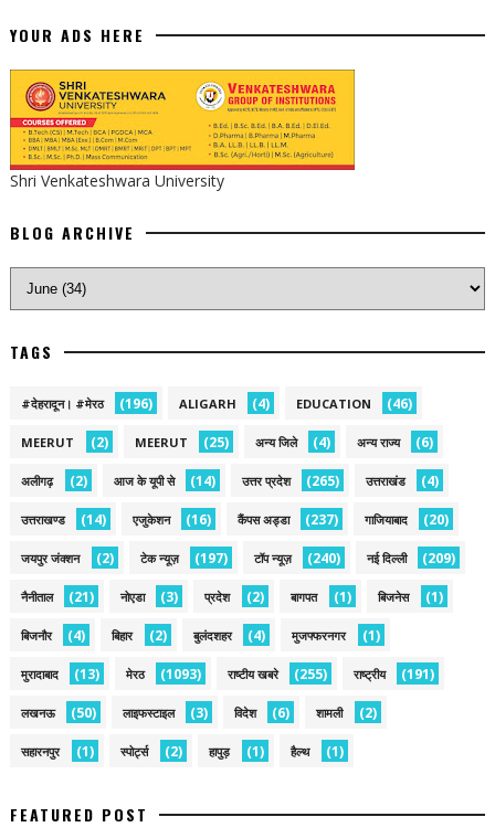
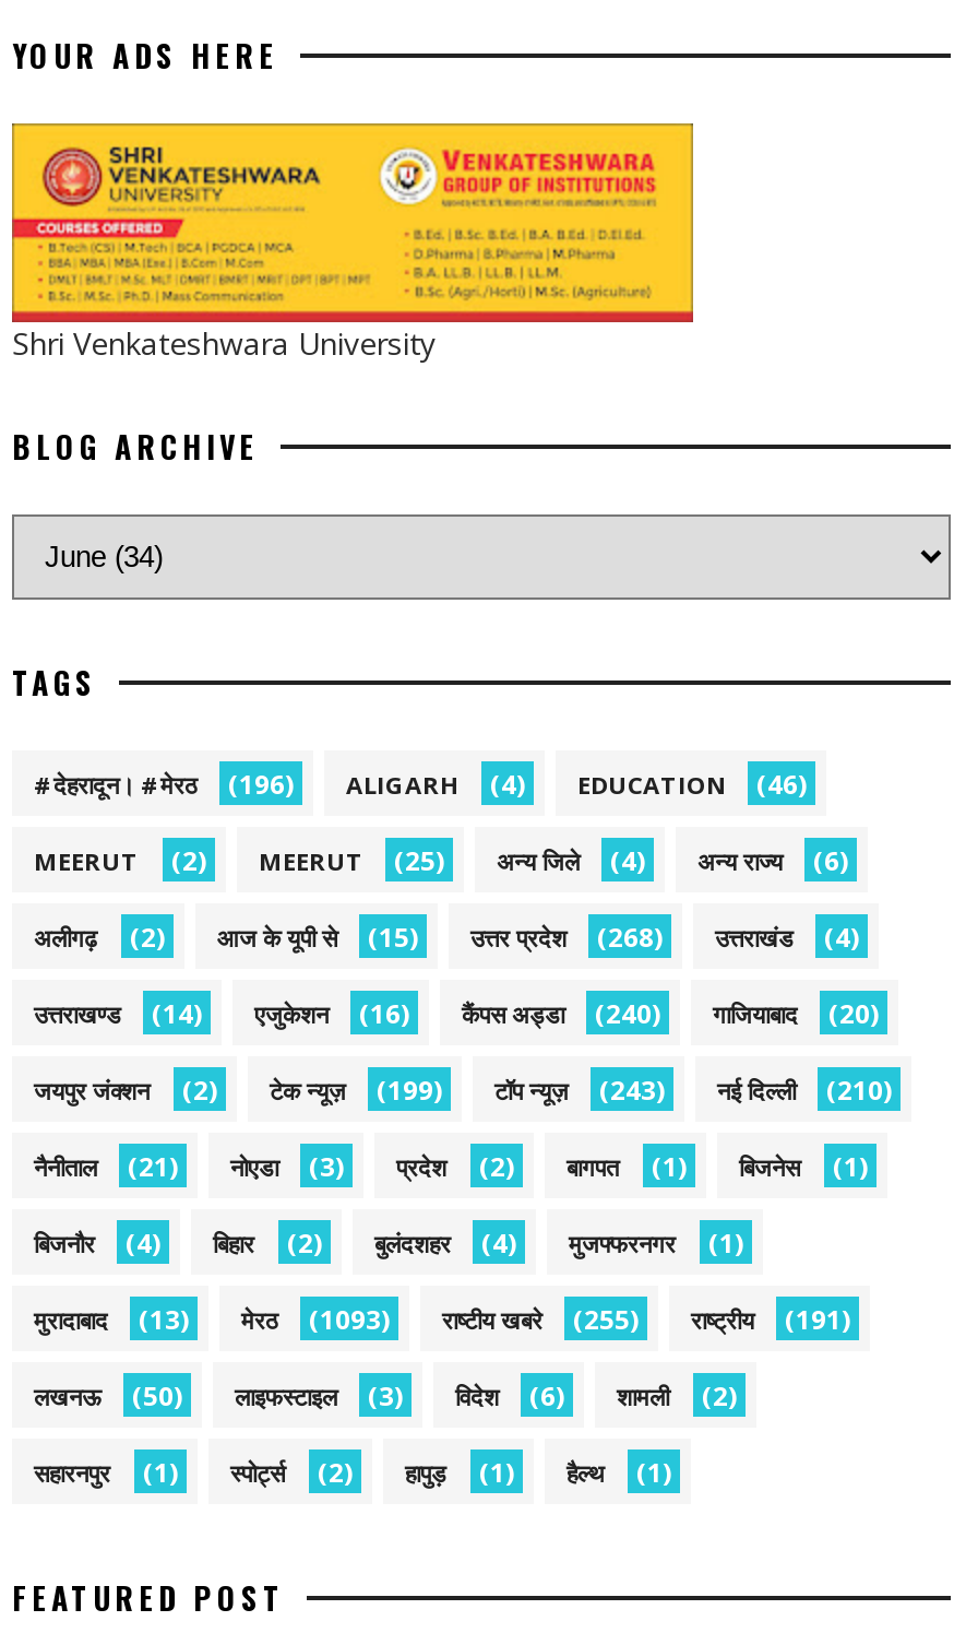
- (14)
+ (15)

- (265)
+ (268)

- उत्तराखण्ड (14) एजुकेशन (16) कैंपस अड्डा (237) गाजियाबाद (20)
+ उत्तराखण्ड (14) एजुकेशन (16) कैंपस अड्डा (240) गाजियाबाद (20)

- (197)
+ (199)

- (240)
+ (243)

- (209)
+ (210)
